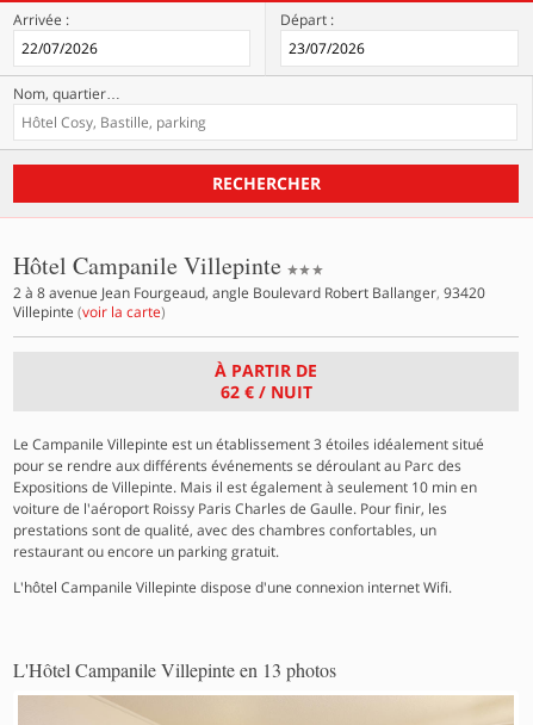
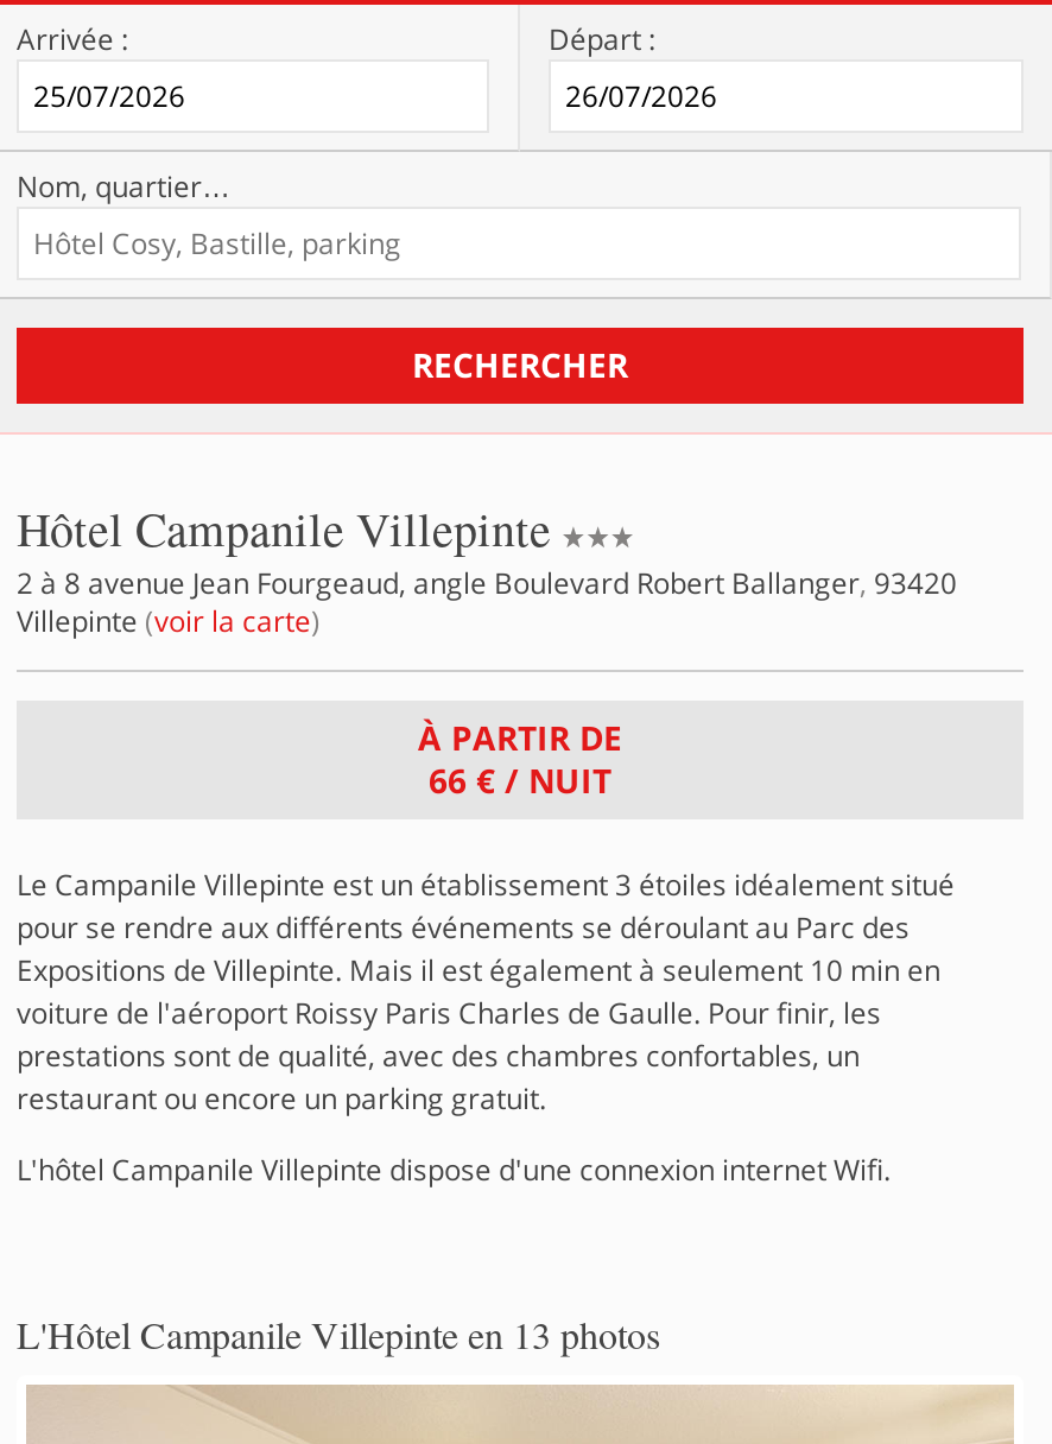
- 62 €/ NUIT
+ 66 €/ NUIT
